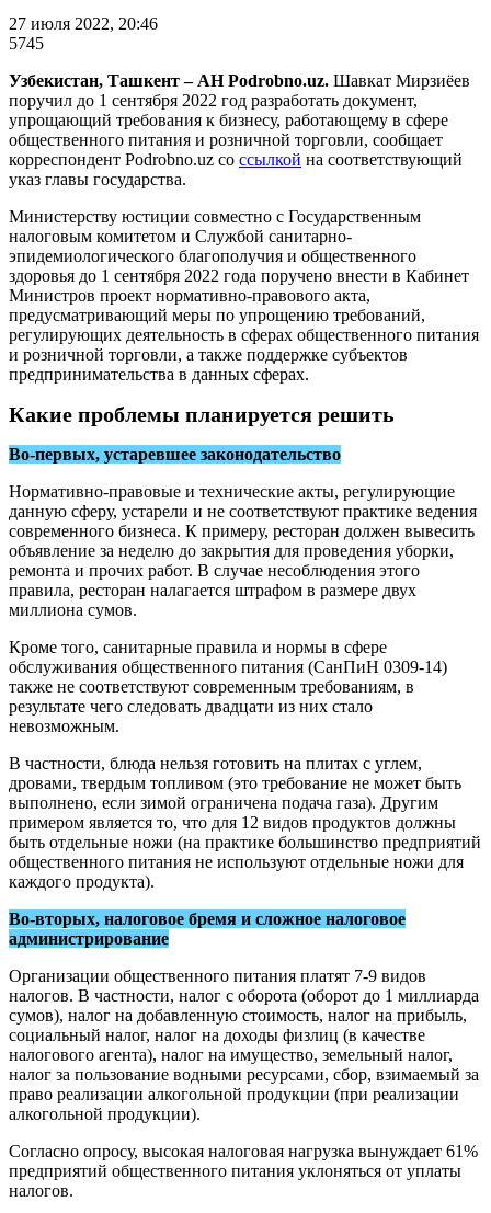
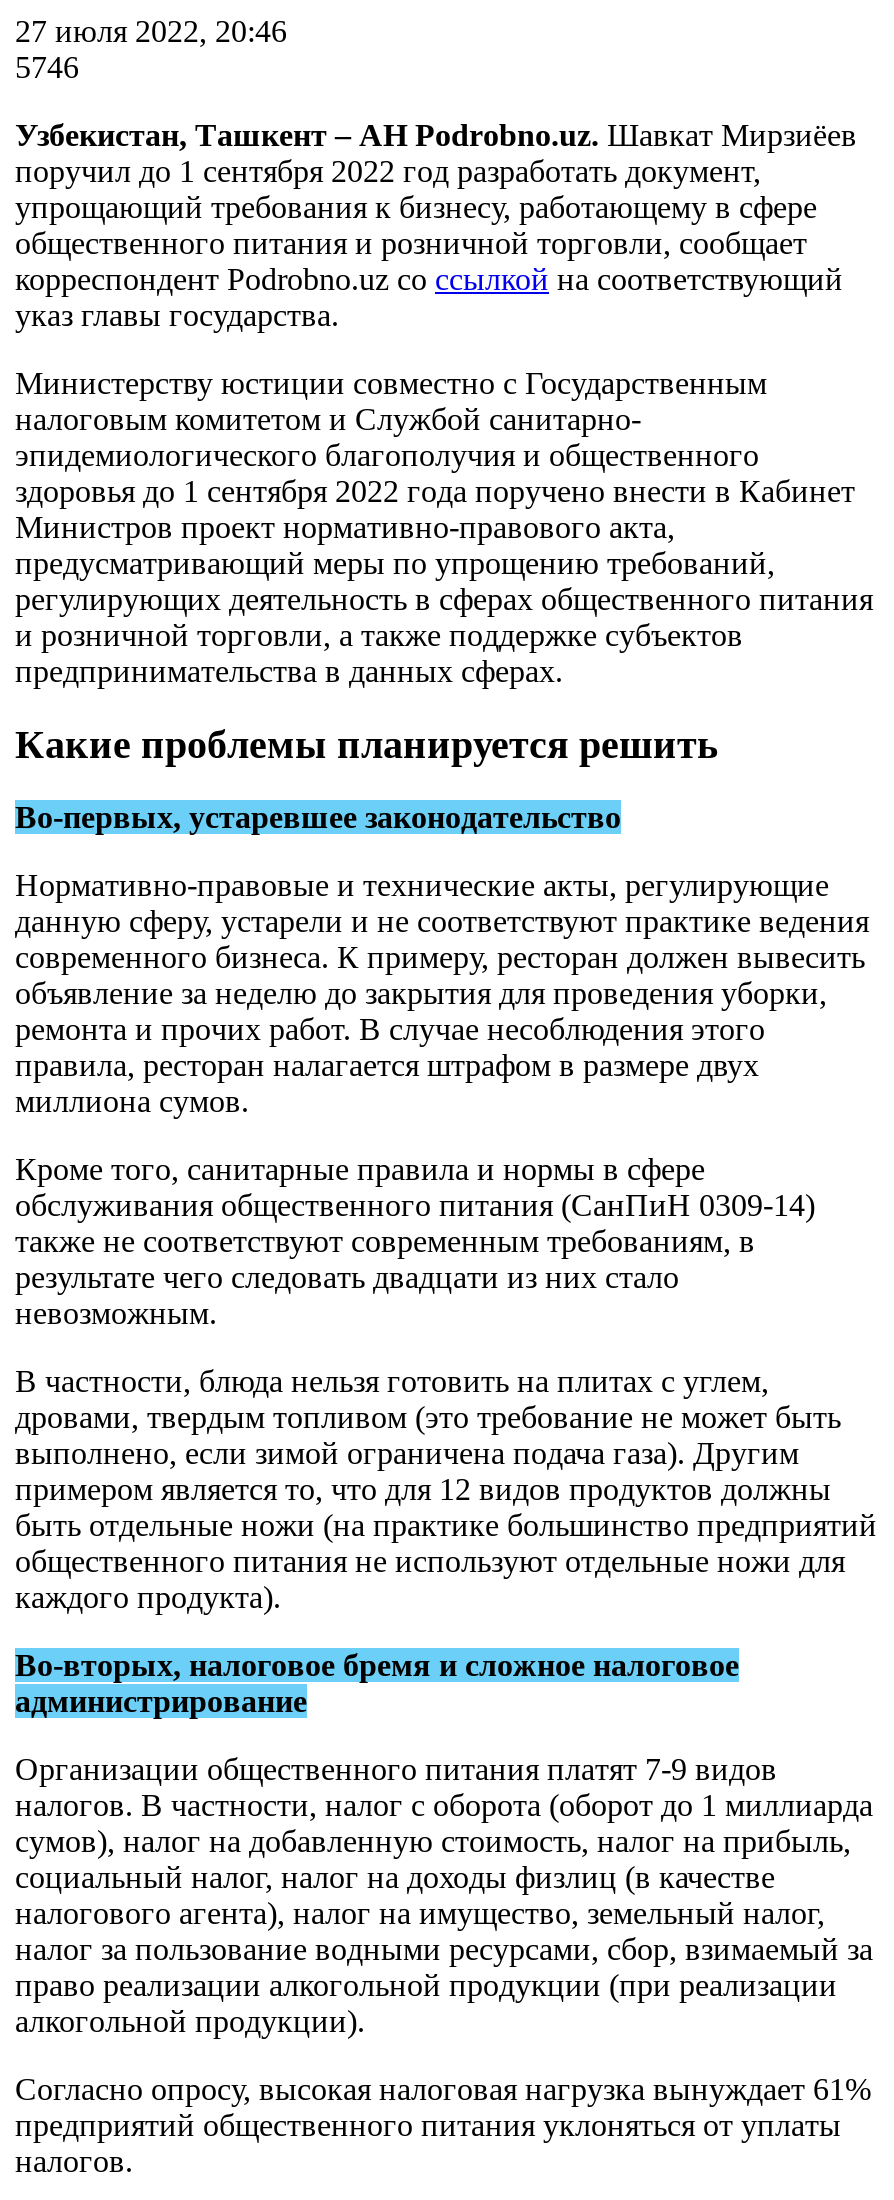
- 5745
+ 5746
